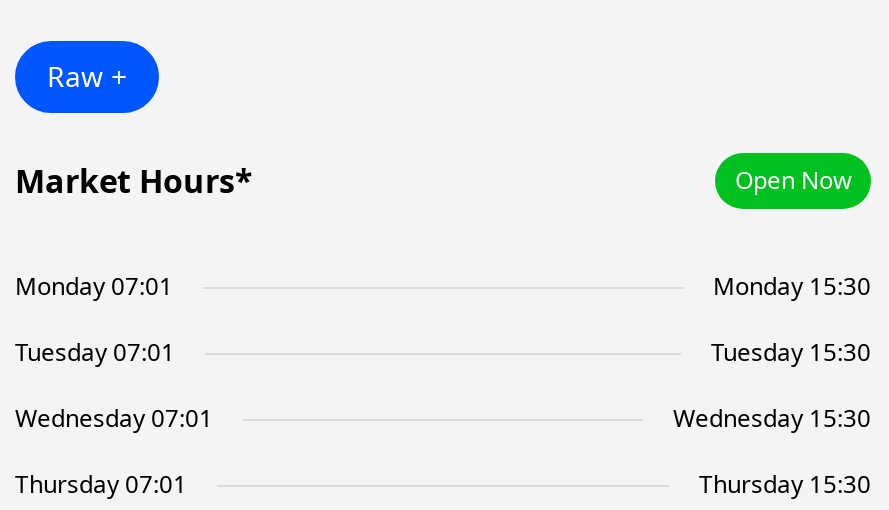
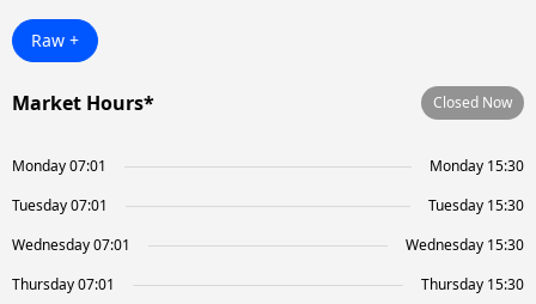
- Open Now
+ Closed Now
